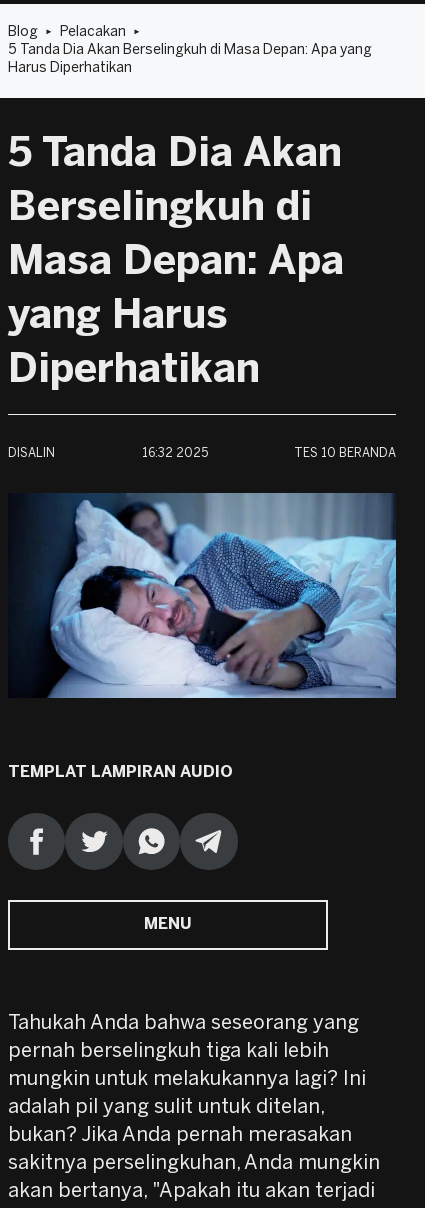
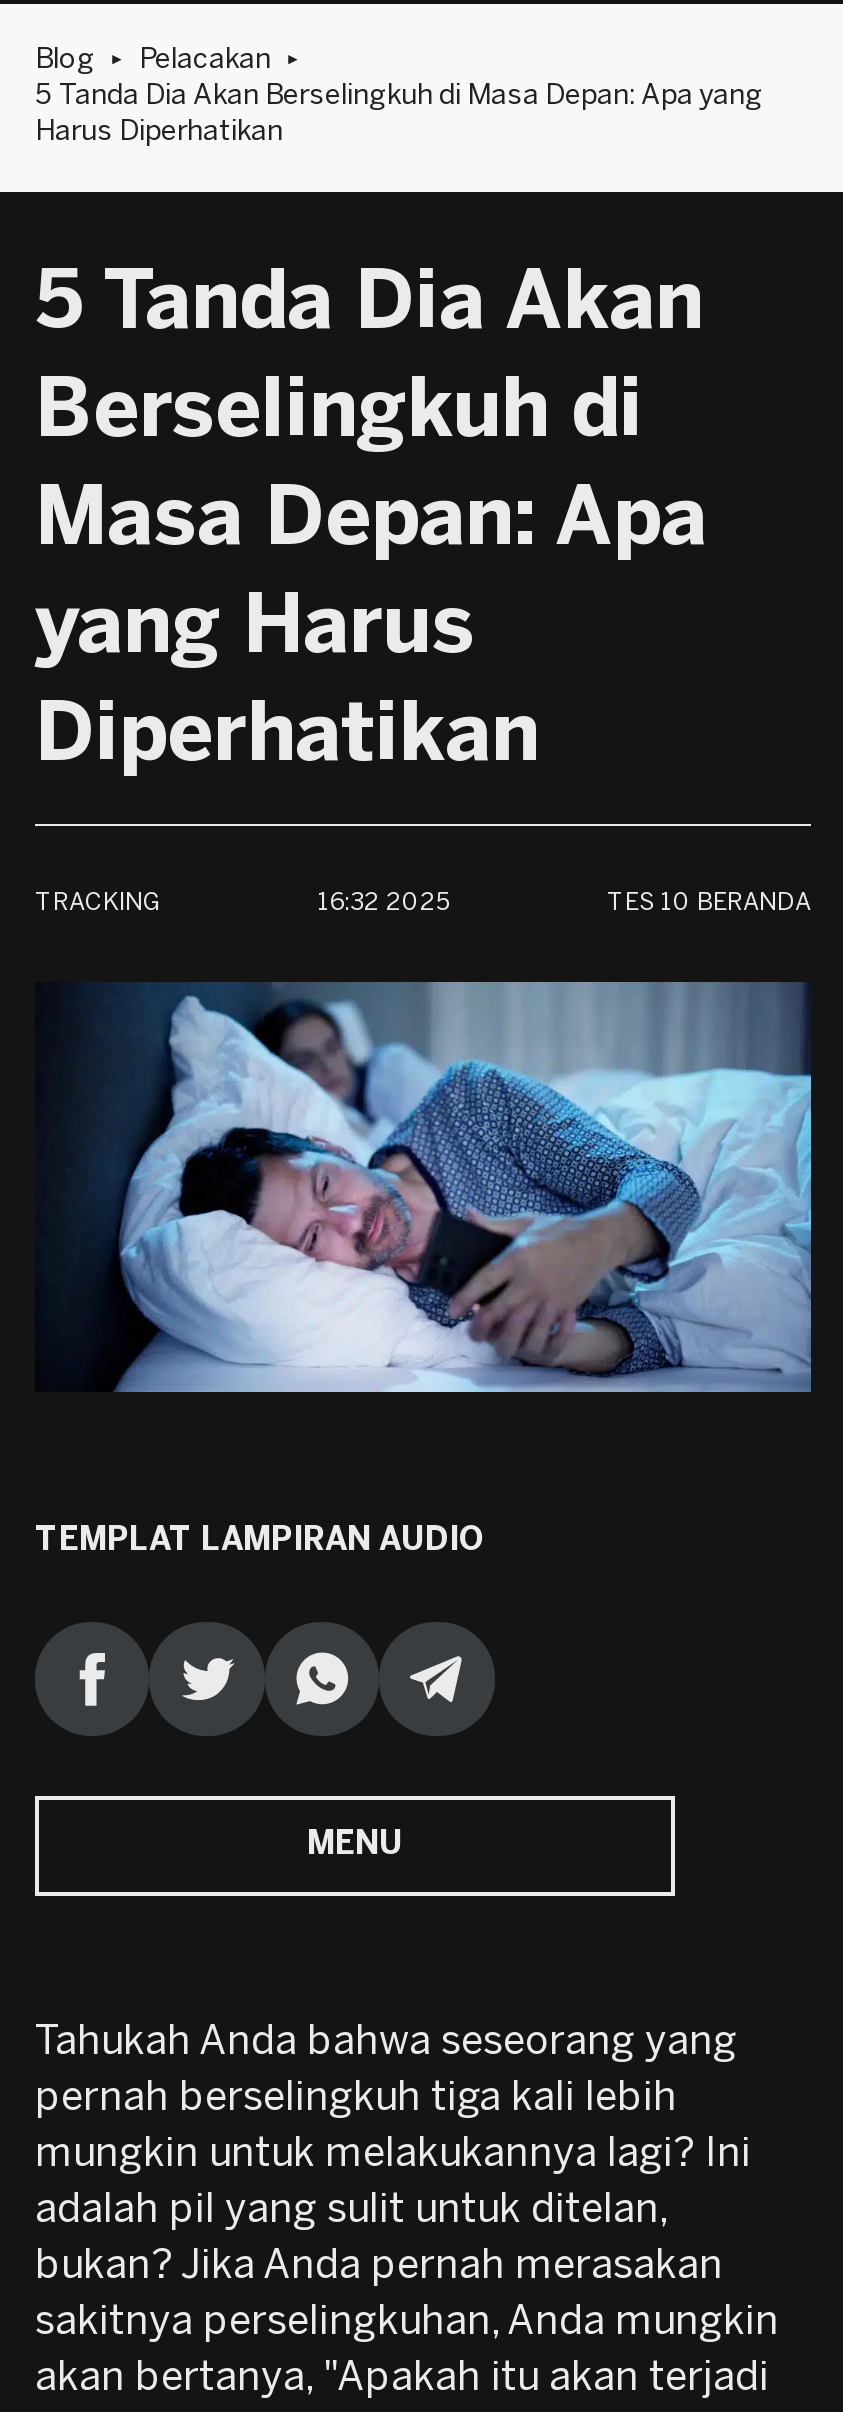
- DISALIN
+ TRACKING
